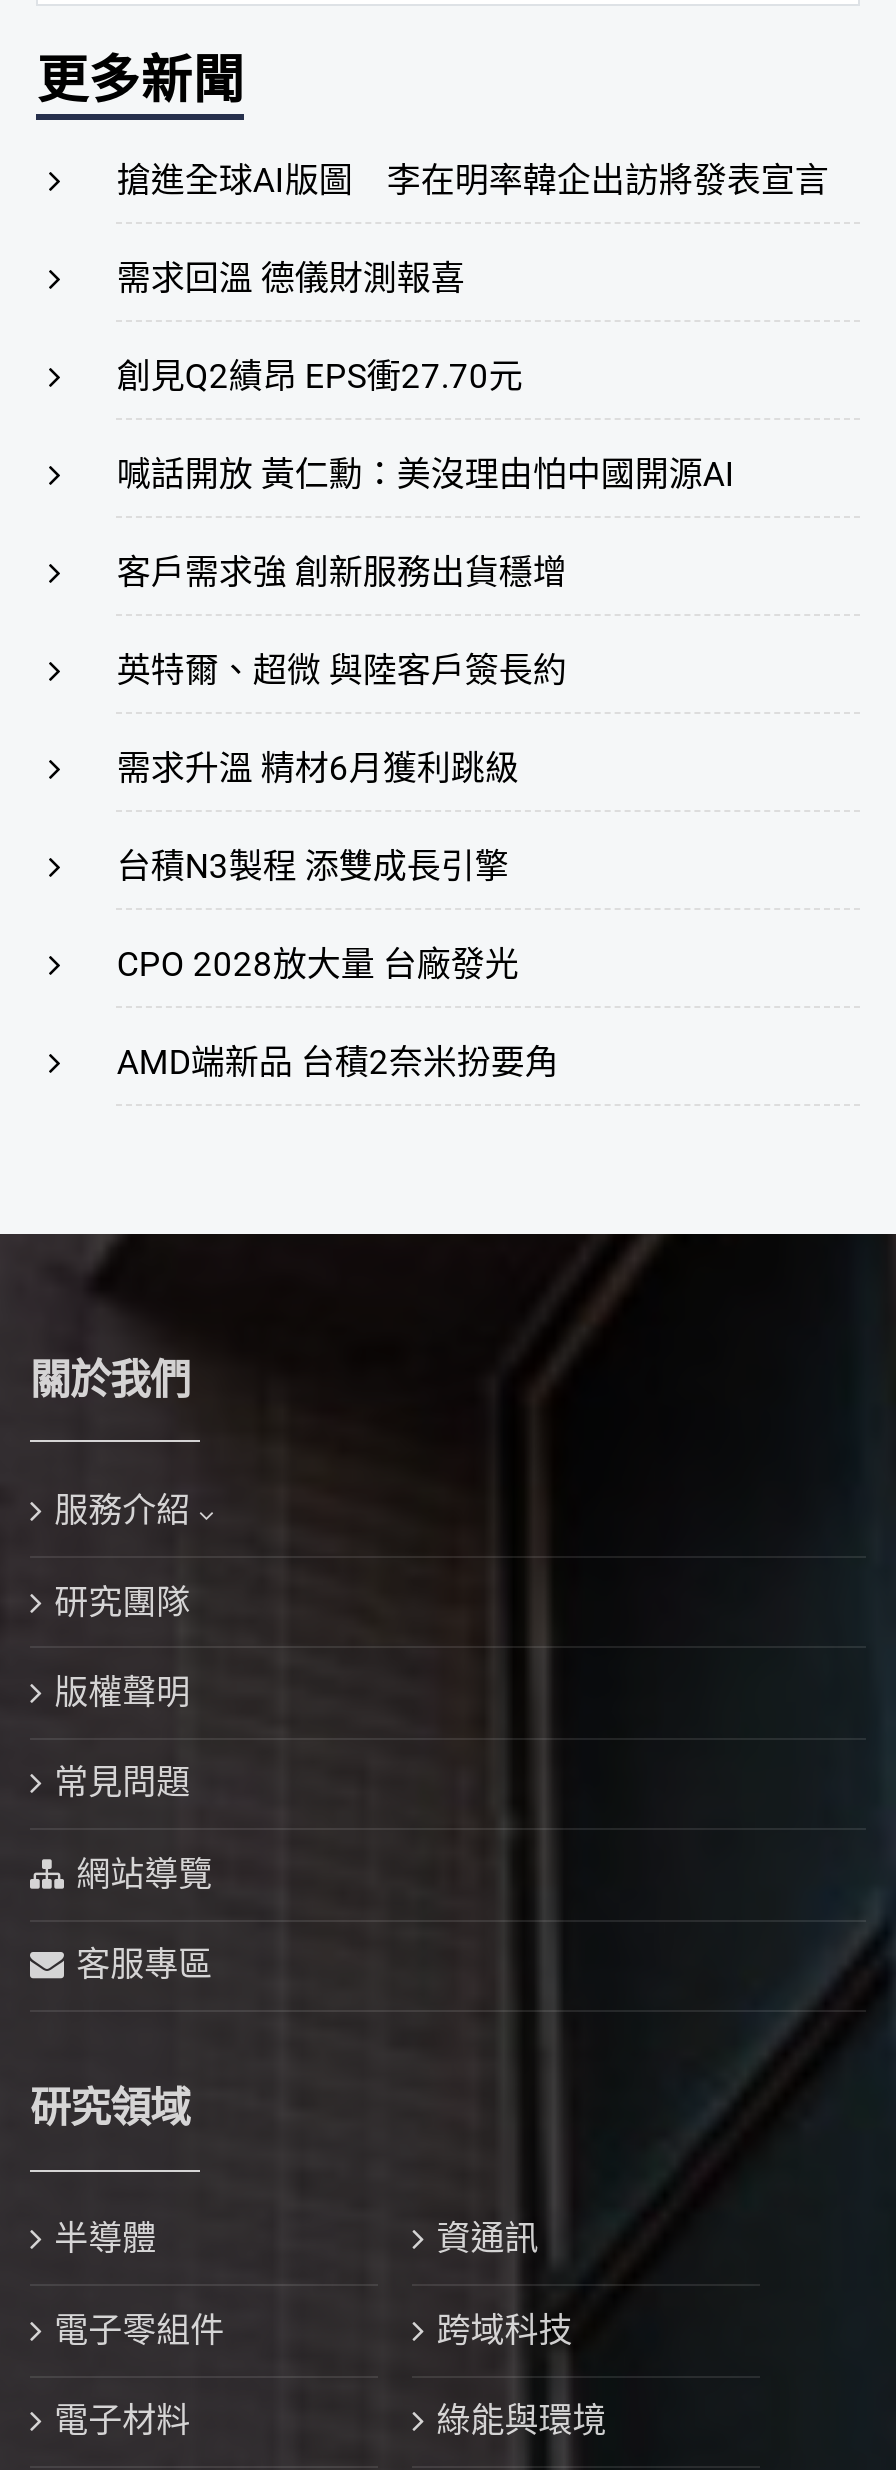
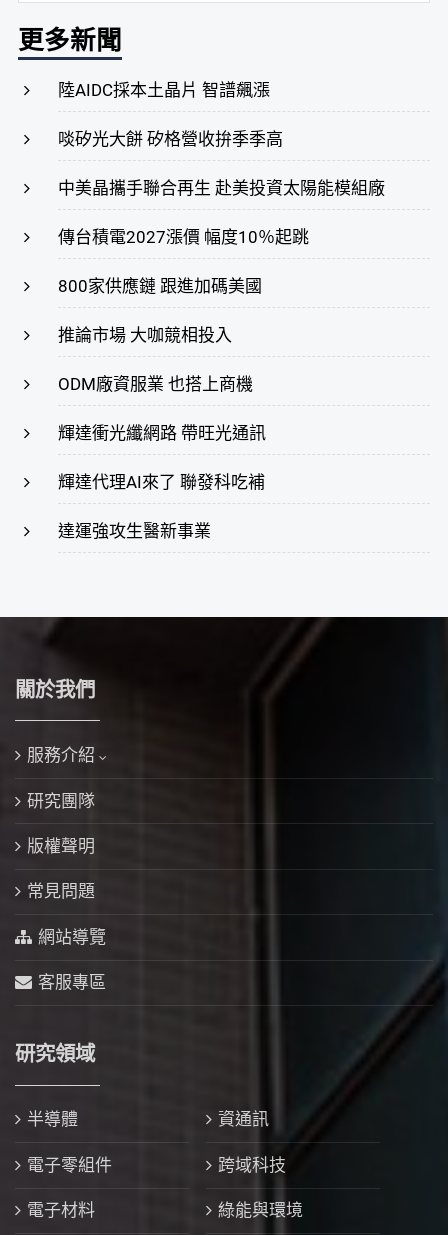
- 搶進全球AI版圖 李在明率韓企出訪將發表宣言
+ 陸AIDC採本土晶片 智譜飆漲

- 需求回溫 德儀財測報喜
+ 啖矽光大餅 矽格營收拚季季高

- 創見Q2績昂 EPS衝27.70元
+ 中美晶攜手聯合再生 赴美投資太陽能模組廠

- 喊話開放 黃仁勳：美沒理由怕中國開源AI
+ 傳台積電2027漲價 幅度10％起跳

- 客戶需求強 創新服務出貨穩增
+ 800家供應鏈 跟進加碼美國

- 英特爾、超微 與陸客戶簽長約
+ 推論市場 大咖競相投入

- 需求升溫 精材6月獲利跳級
+ ODM廠資服業 也搭上商機

- 台積N3製程 添雙成長引擎
+ 輝達衝光纖網路 帶旺光通訊

- CPO 2028放大量 台廠發光
+ 輝達代理AI來了 聯發科吃補

- AMD端新品 台積2奈米扮要角
+ 達運強攻生醫新事業
